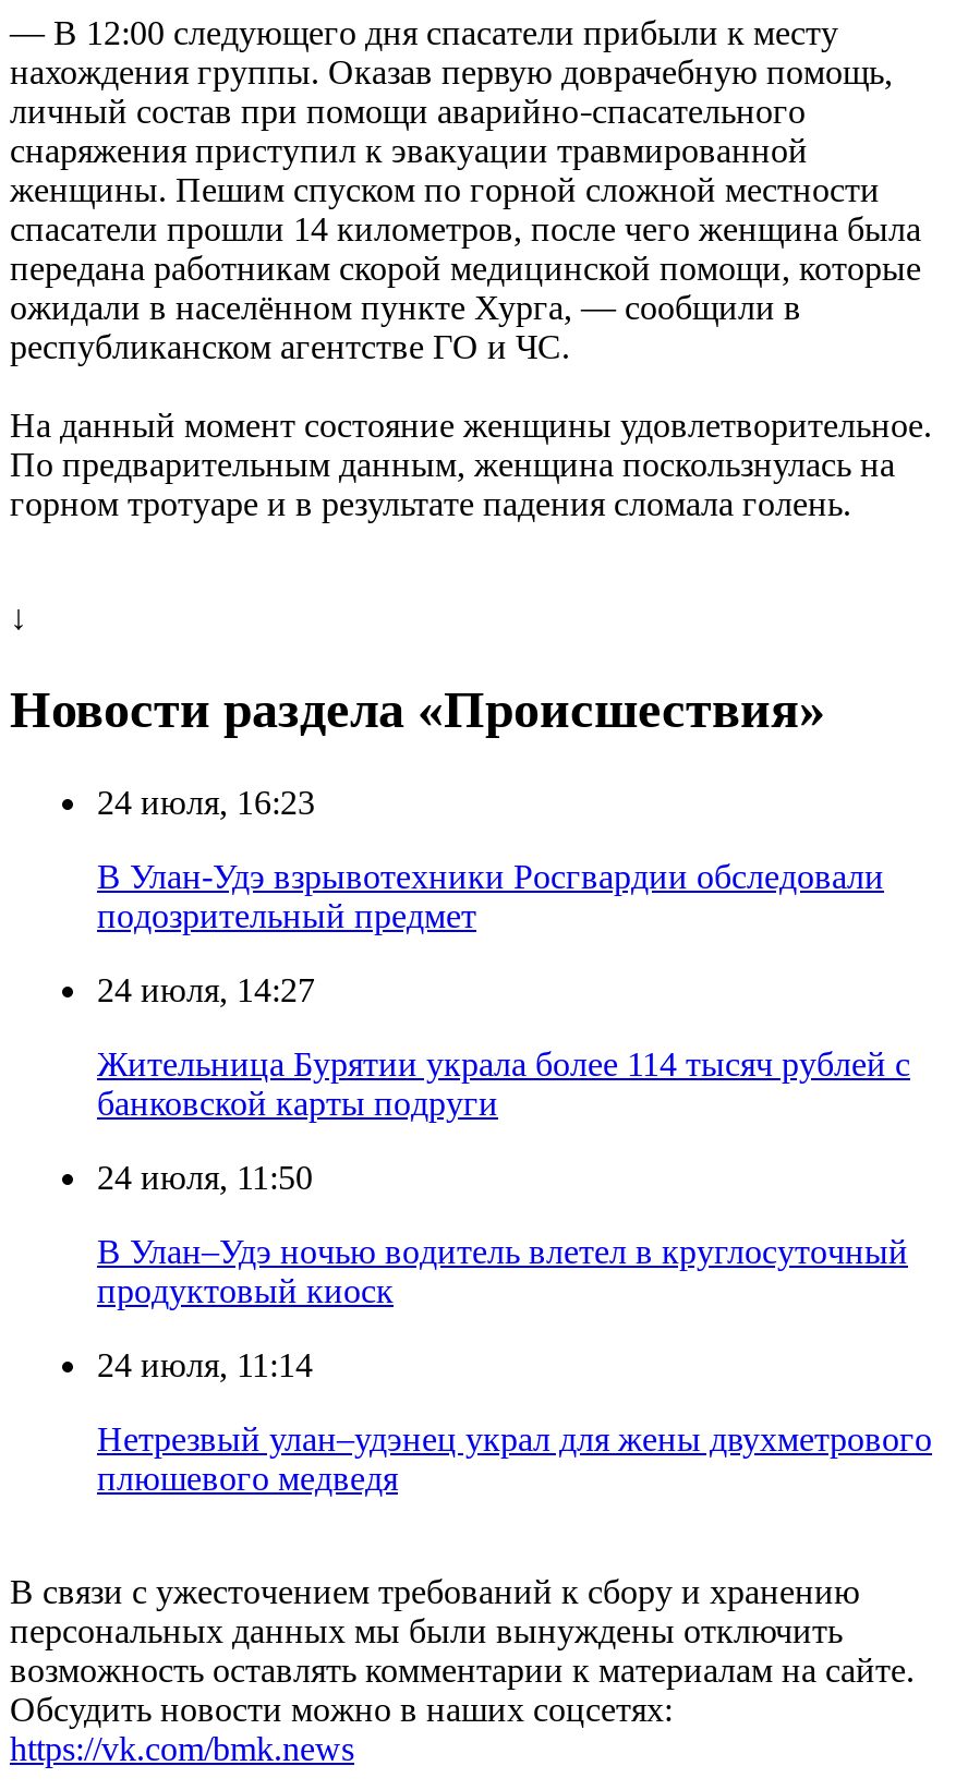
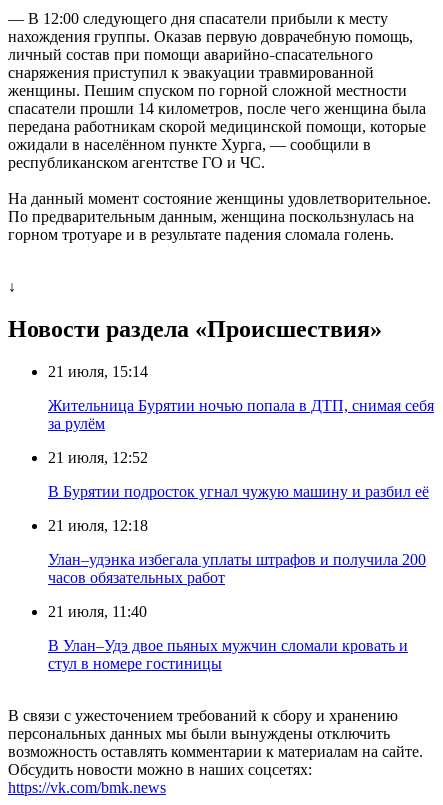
- 24 июля, 16:23
+ 21 июля, 15:14

- В Улан-Удэ взрывотехники Росгвардии обследовали
- подозрительный предмет
+ Жительница Бурятии ночью попала в ДТП, снимая себя
+ за рулём

- 24 июля, 14:27
+ 21 июля, 12:52

- Жительница Бурятии украла более 114 тысяч рублей с
- банковской карты подруги
+ В Бурятии подросток угнал чужую машину и разбил её

- 24 июля, 11:50
+ 21 июля, 12:18

- В Улан–Удэ ночью водитель влетел в круглосуточный
- продуктовый киоск
+ Улан–удэнка избегала уплаты штрафов и получила 200
+ часов обязательных работ

- 24 июля, 11:14
+ 21 июля, 11:40

- Нетрезвый улан–удэнец украл для жены двухметрового
- плюшевого медведя
+ В Улан–Удэ двое пьяных мужчин сломали кровать и
+ стул в номере гостиницы
